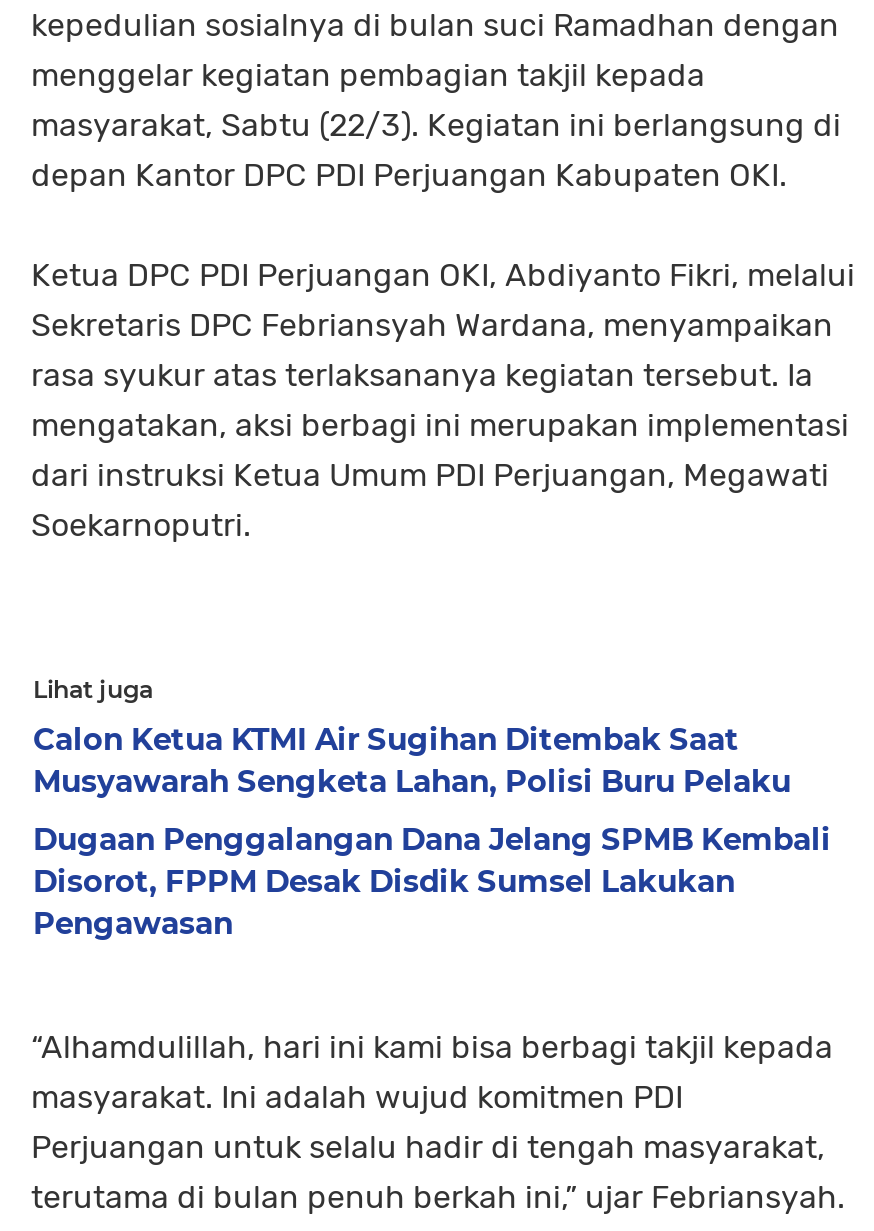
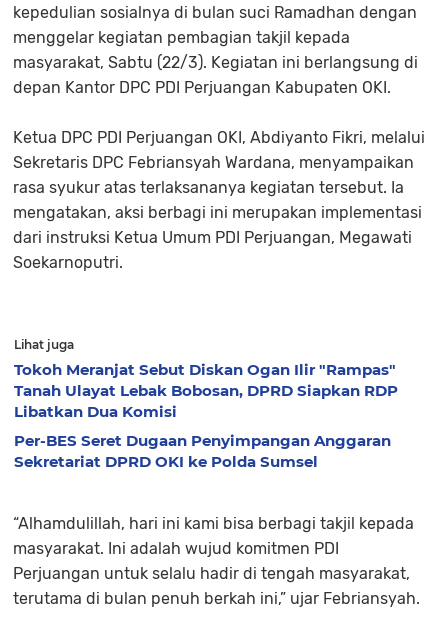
- Calon Ketua KTMI Air Sugihan Ditembak Saat
- Musyawarah Sengketa Lahan, Polisi Buru Pelaku
+ Tokoh Meranjat Sebut Diskan Ogan Ilir "Rampas"
+ Tanah Ulayat Lebak Bobosan, DPRD Siapkan RDP
+ Libatkan Dua Komisi

- Dugaan Penggalangan Dana Jelang SPMB Kembali
- Disorot, FPPM Desak Disdik Sumsel Lakukan
- Pengawasan
+ Per-BES Seret Dugaan Penyimpangan Anggaran
+ Sekretariat DPRD OKI ke Polda Sumsel
